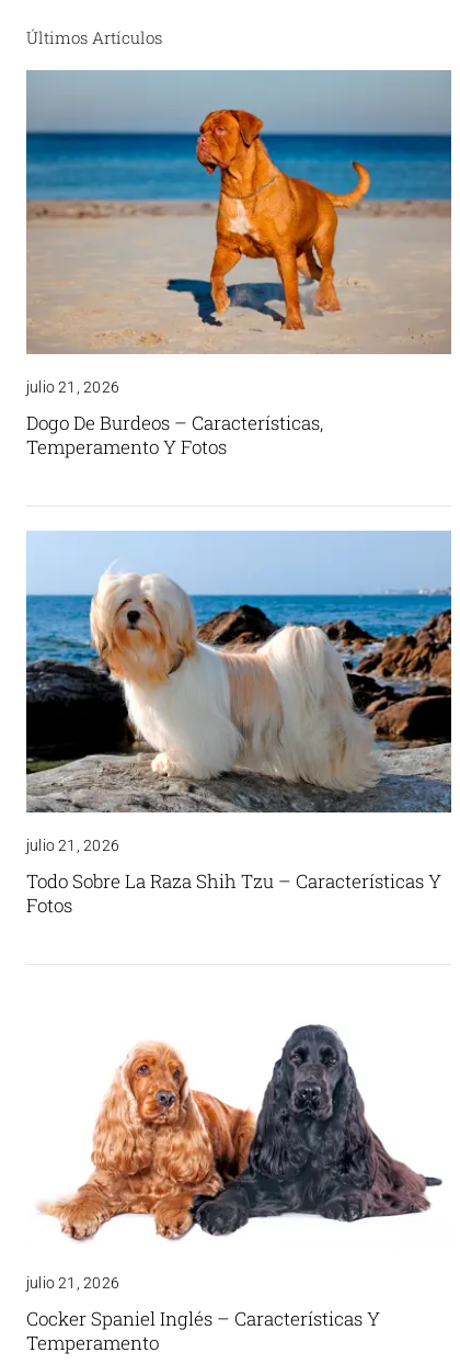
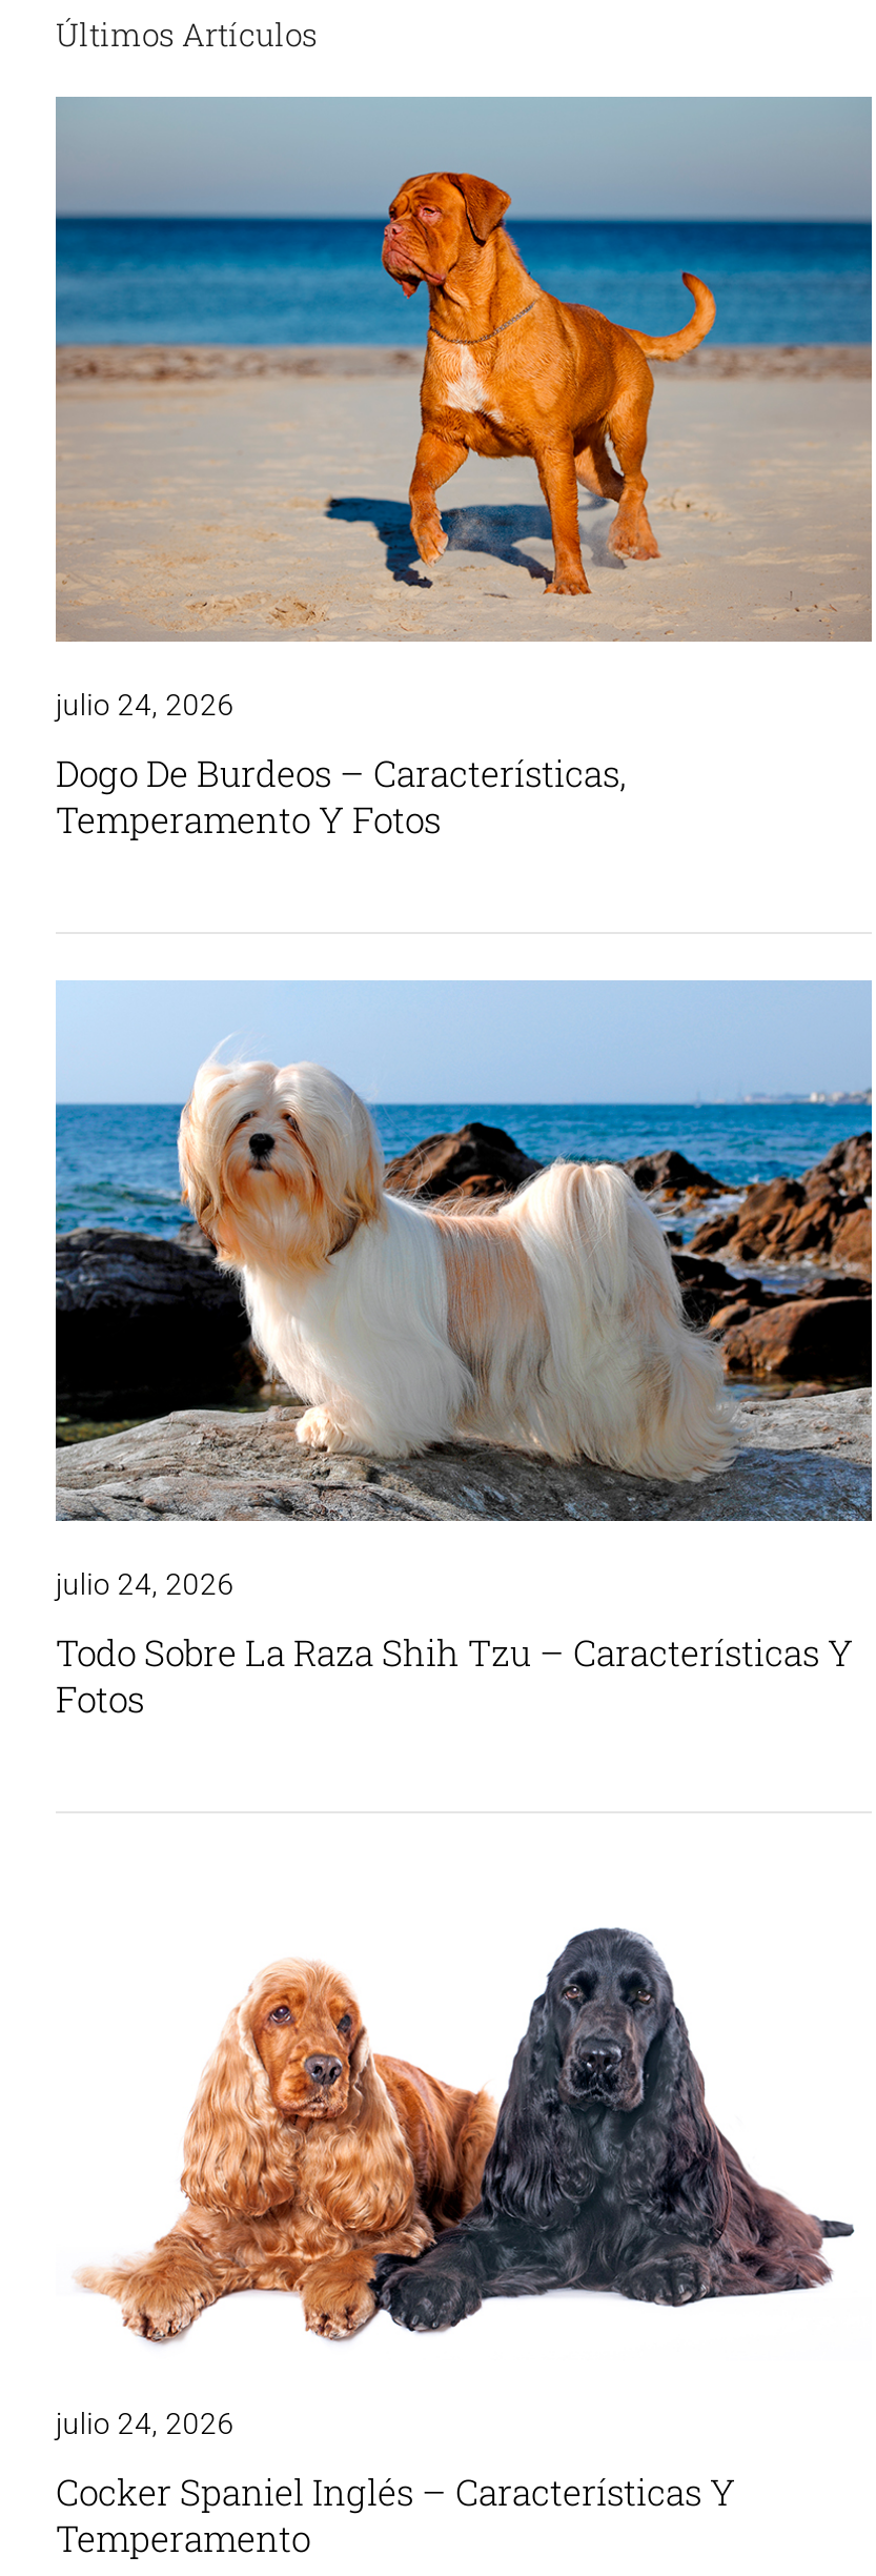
- julio 21, 2026
+ julio 24, 2026

- julio 21, 2026
+ julio 24, 2026

- julio 21, 2026
+ julio 24, 2026
